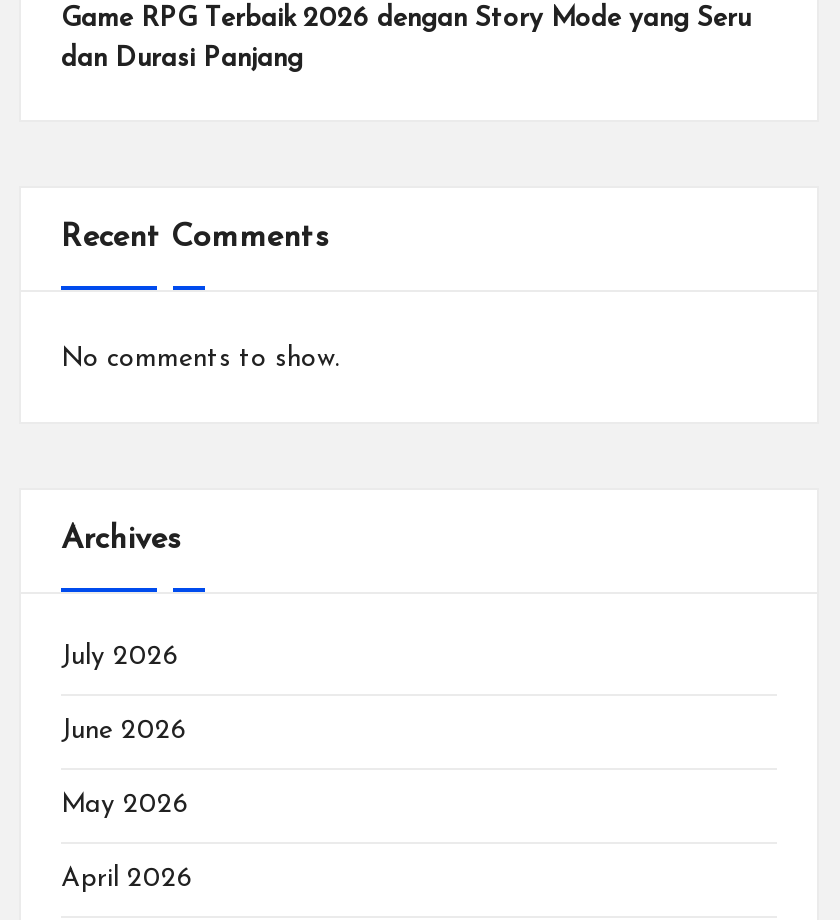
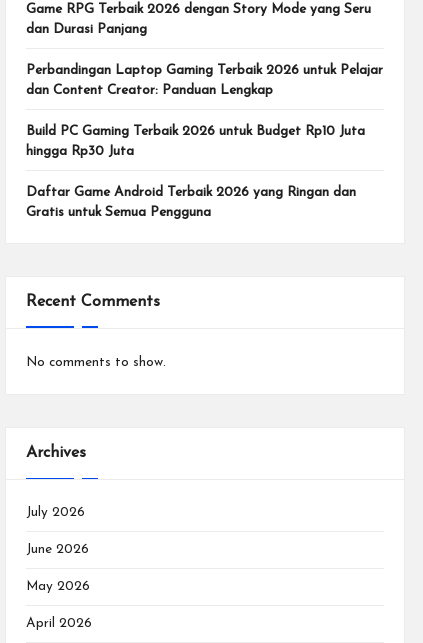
+ Perbandingan Laptop Gaming Terbaik 2026 untuk Pelajar
+ dan Content Creator: Panduan Lengkap
+ Build PC Gaming Terbaik 2026 untuk Budget Rp10 Juta
+ hingga Rp30 Juta
+ Daftar Game Android Terbaik 2026 yang Ringan dan
+ Gratis untuk Semua Pengguna
